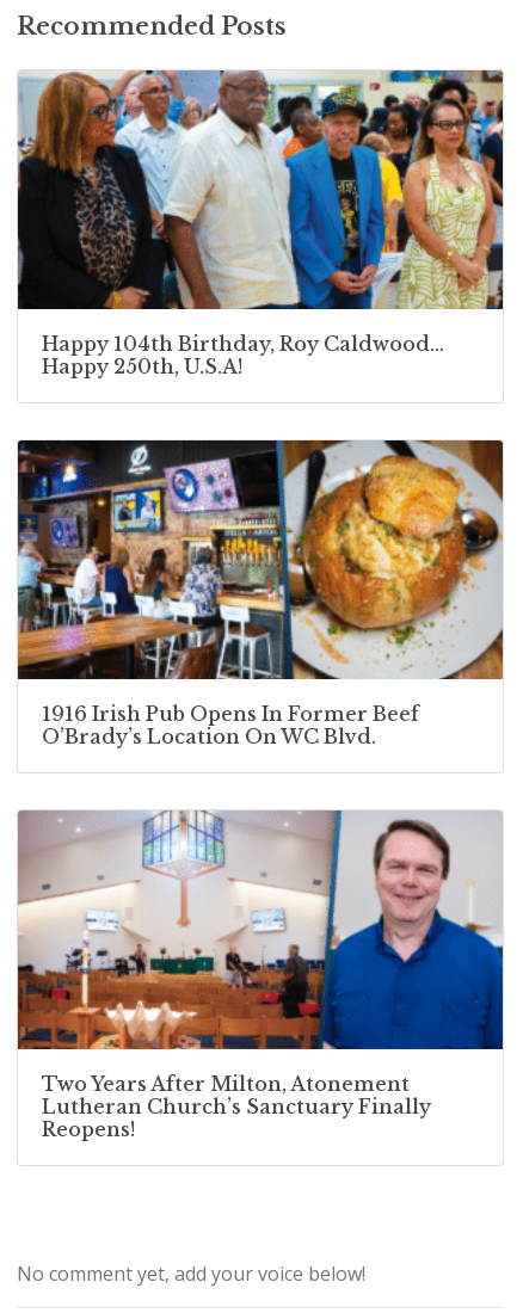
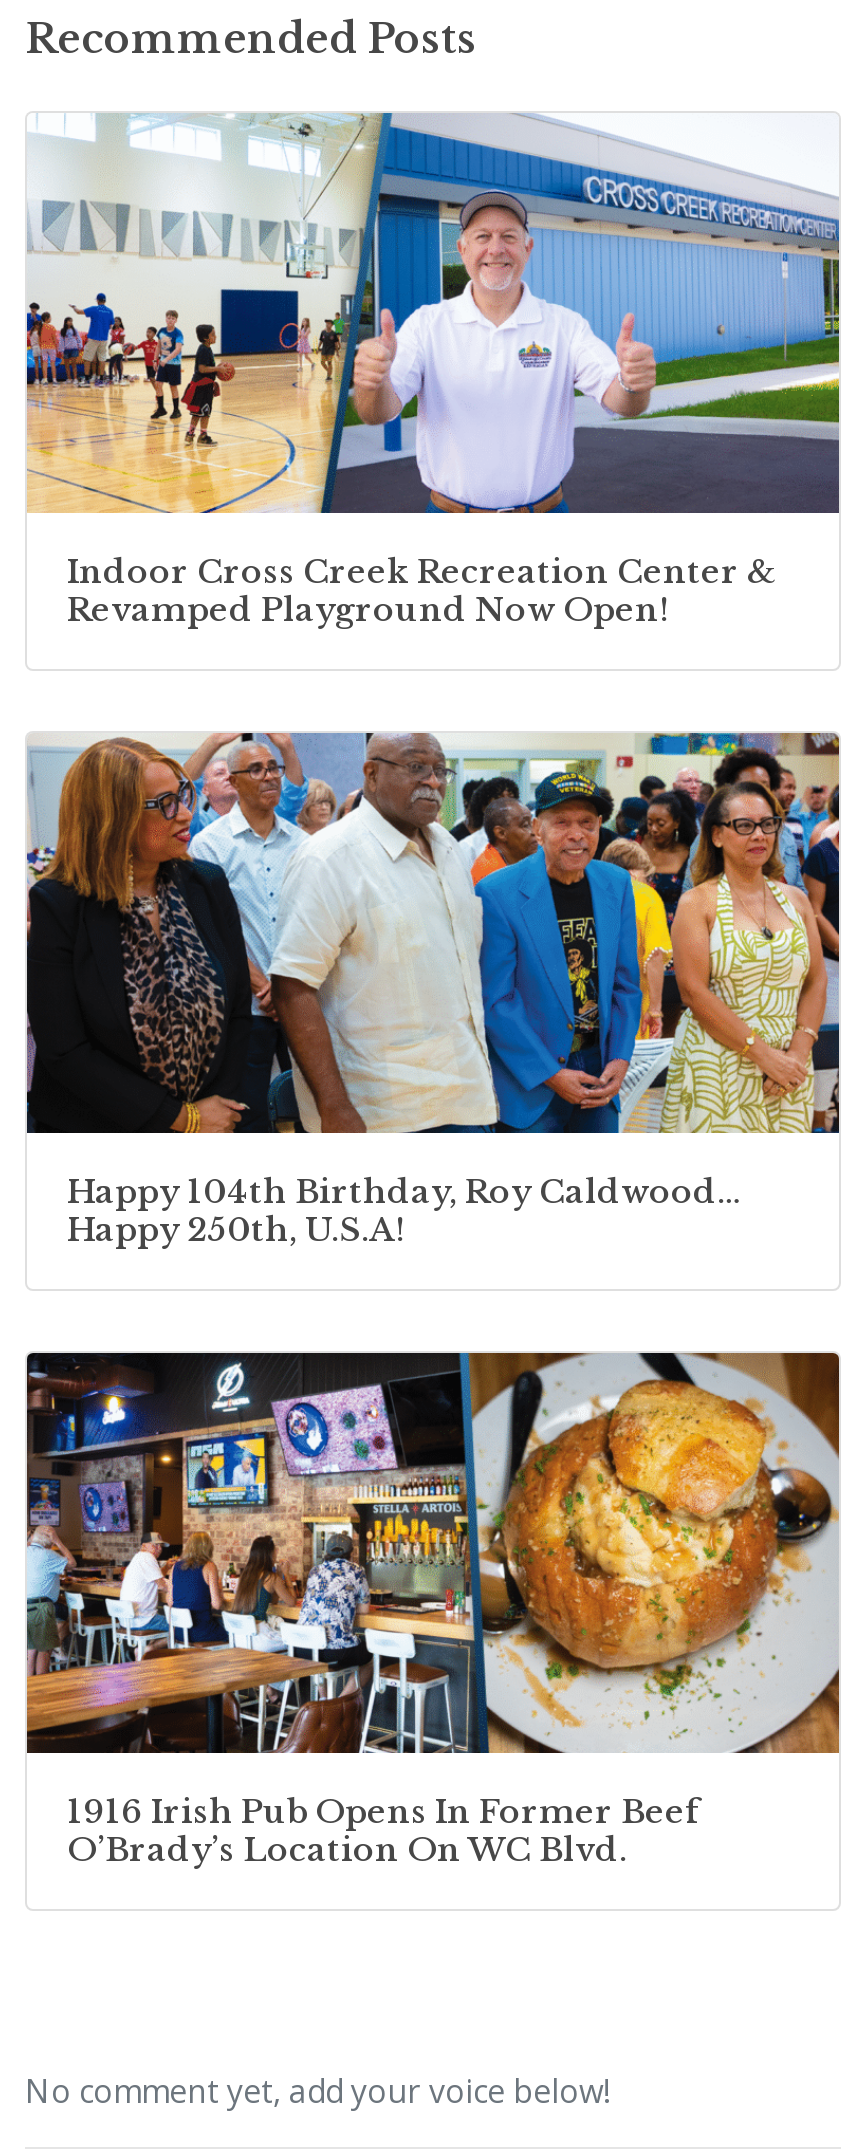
+ [image]
+ Indoor Cross Creek Recreation Center &
+ Revamped Playground Now Open!

moved down: [image] | Happy 104th Birthday, Roy Caldwood… | Happy 250th, U.S.A! | 1916 Irish Pub Opens In Former Beef | O’Brady’s Location On WC Blvd.

- [image]
- Two Years After Milton, Atonement
- Lutheran Church’s Sanctuary Finally
- Reopens!
